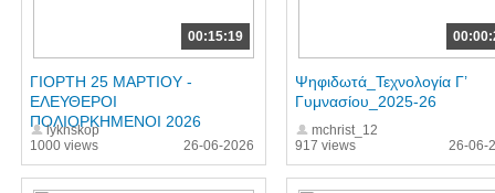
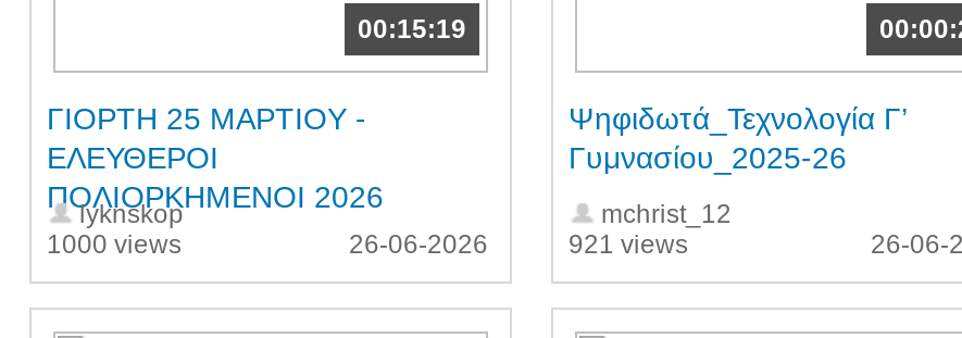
- 917 views
+ 921 views
